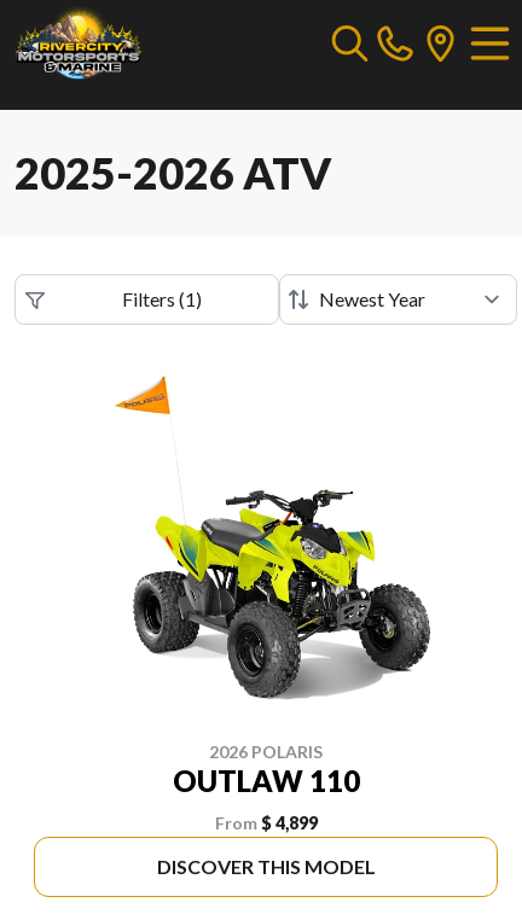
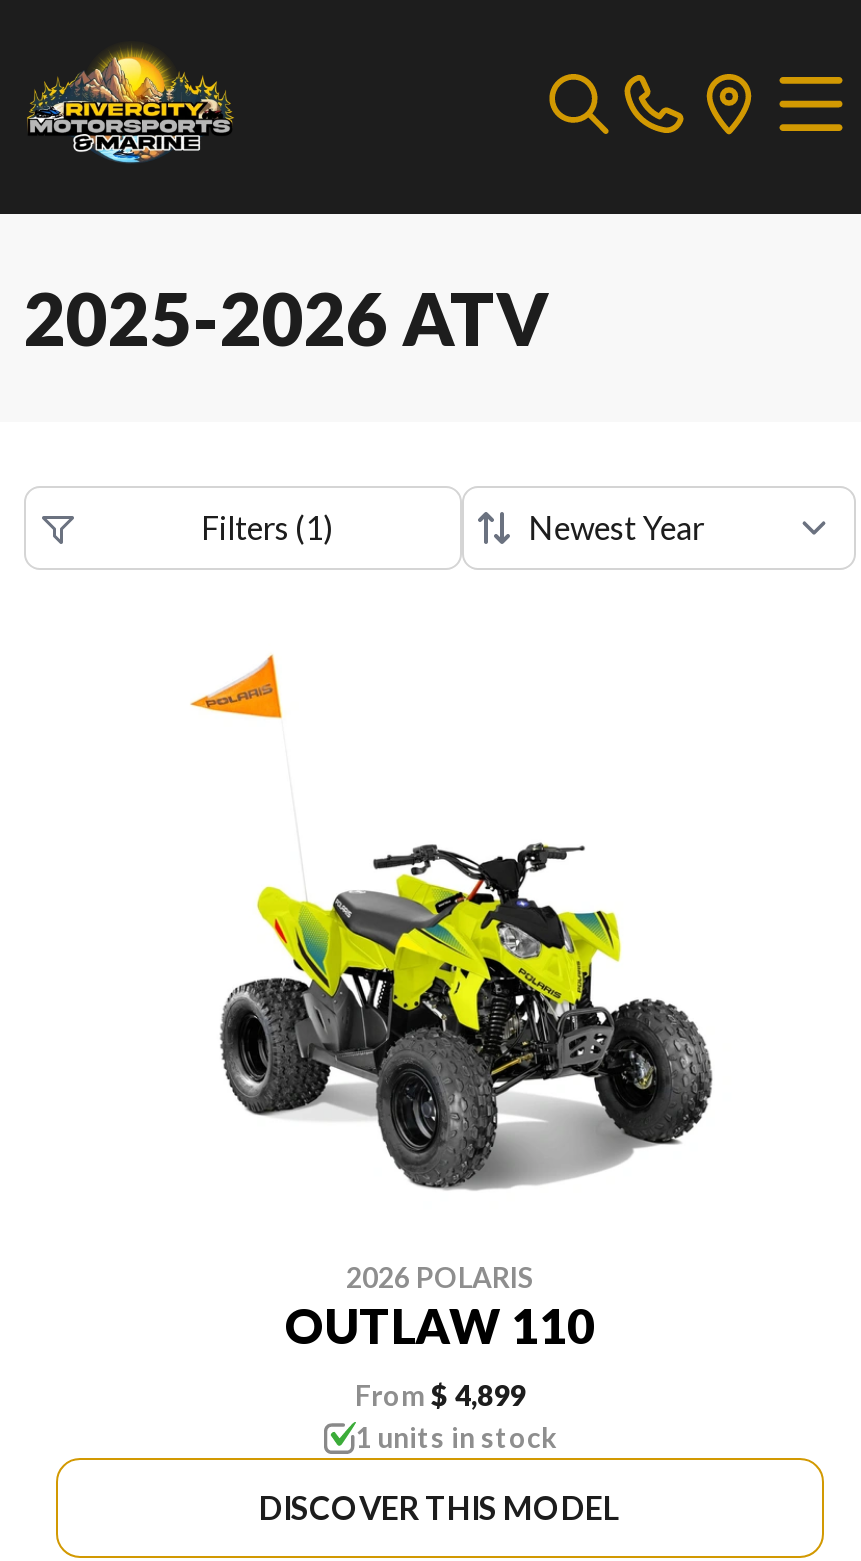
+ 1 units in stock
